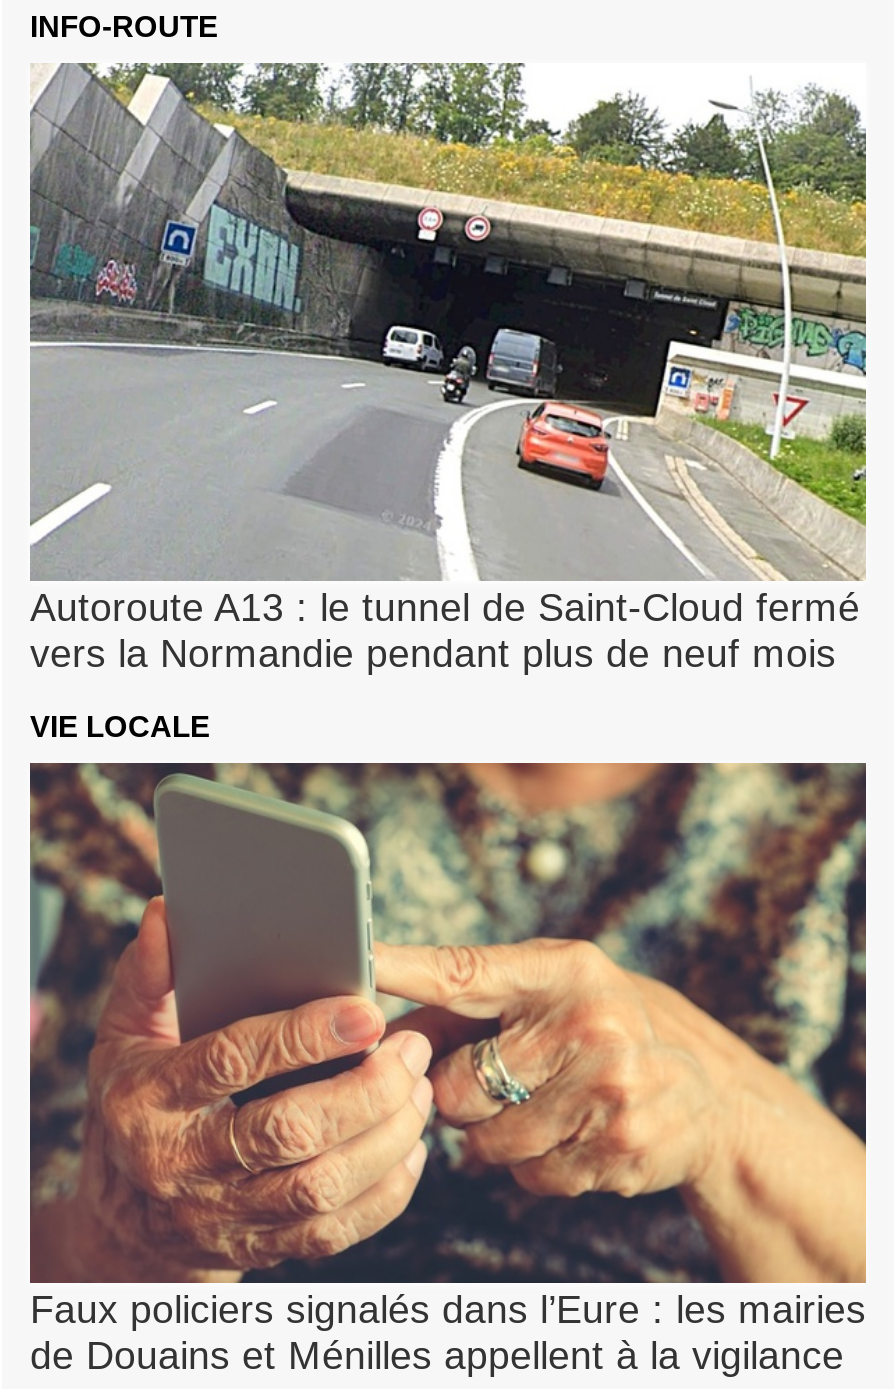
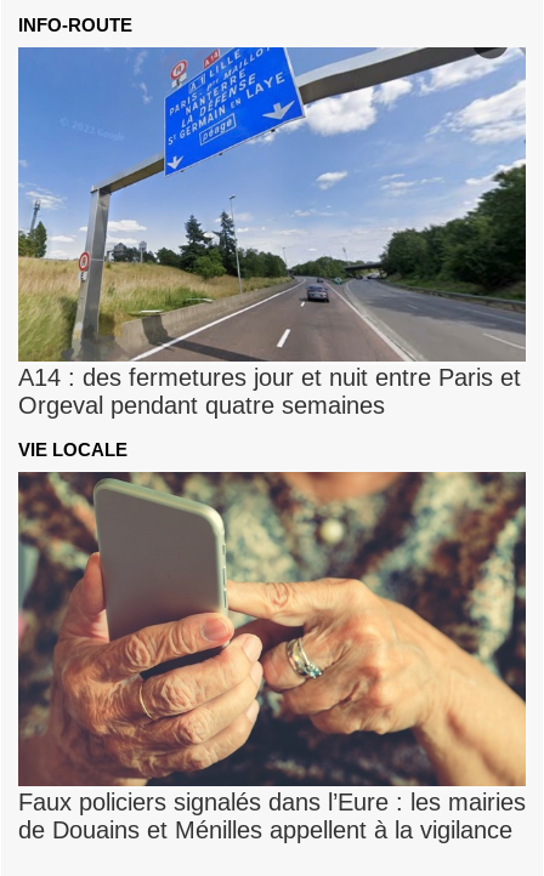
- [image]
- Autoroute A13 : le tunnel de Saint-Cloud fermé
- vers la Normandie pendant plus de neuf mois
+ [image]
+ A14 : des fermetures jour et nuit entre Paris et
+ Orgeval pendant quatre semaines
